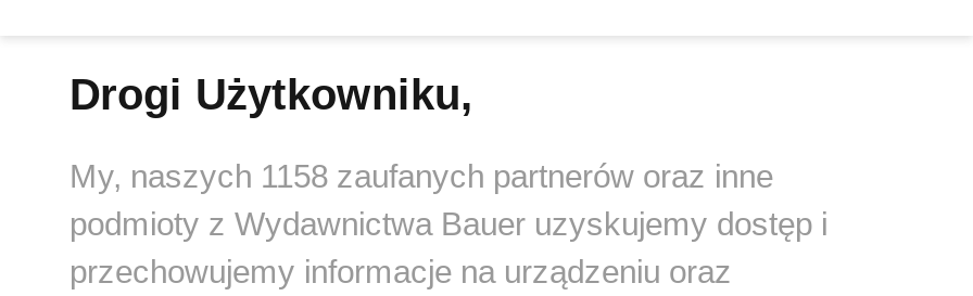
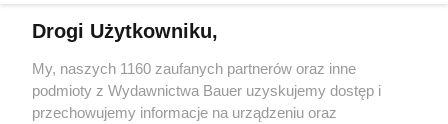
- My, naszych 1158 zaufanych partnerów oraz inne
+ My, naszych 1160 zaufanych partnerów oraz inne
